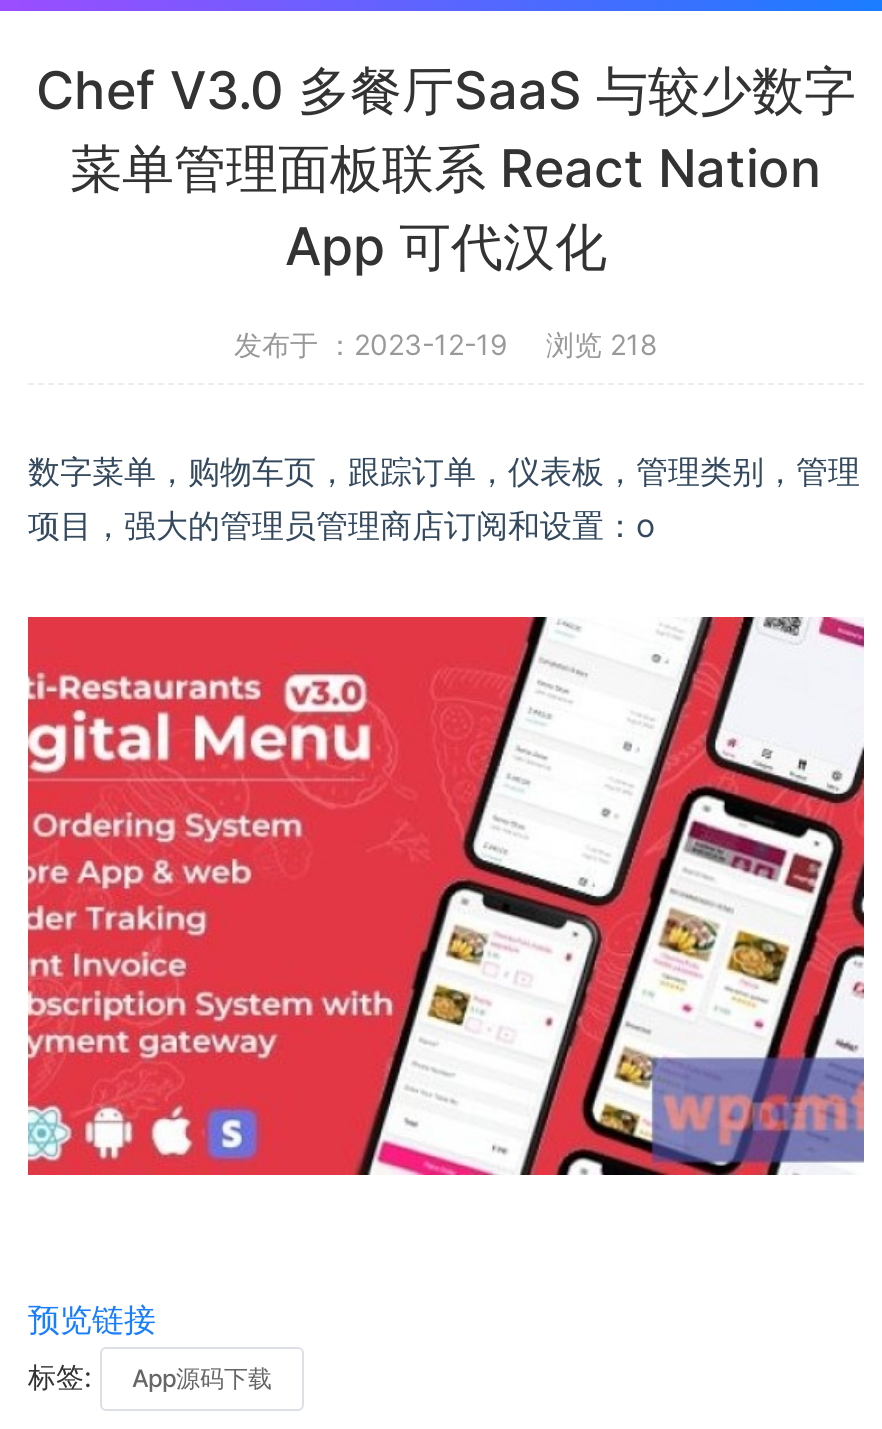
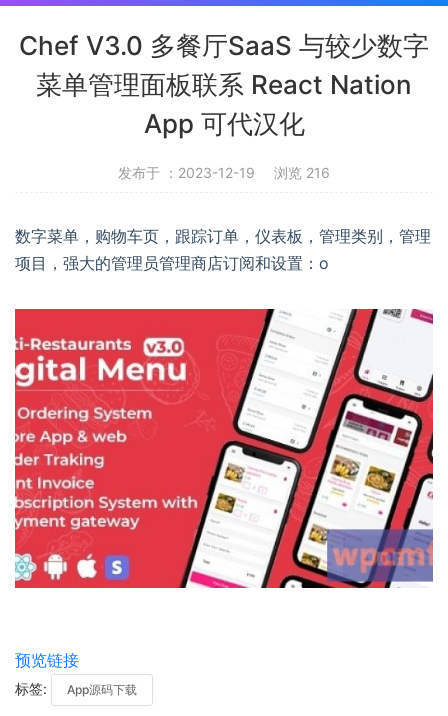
- 发布于 ：2023-12-19 浏览 218
+ 发布于 ：2023-12-19 浏览 216
